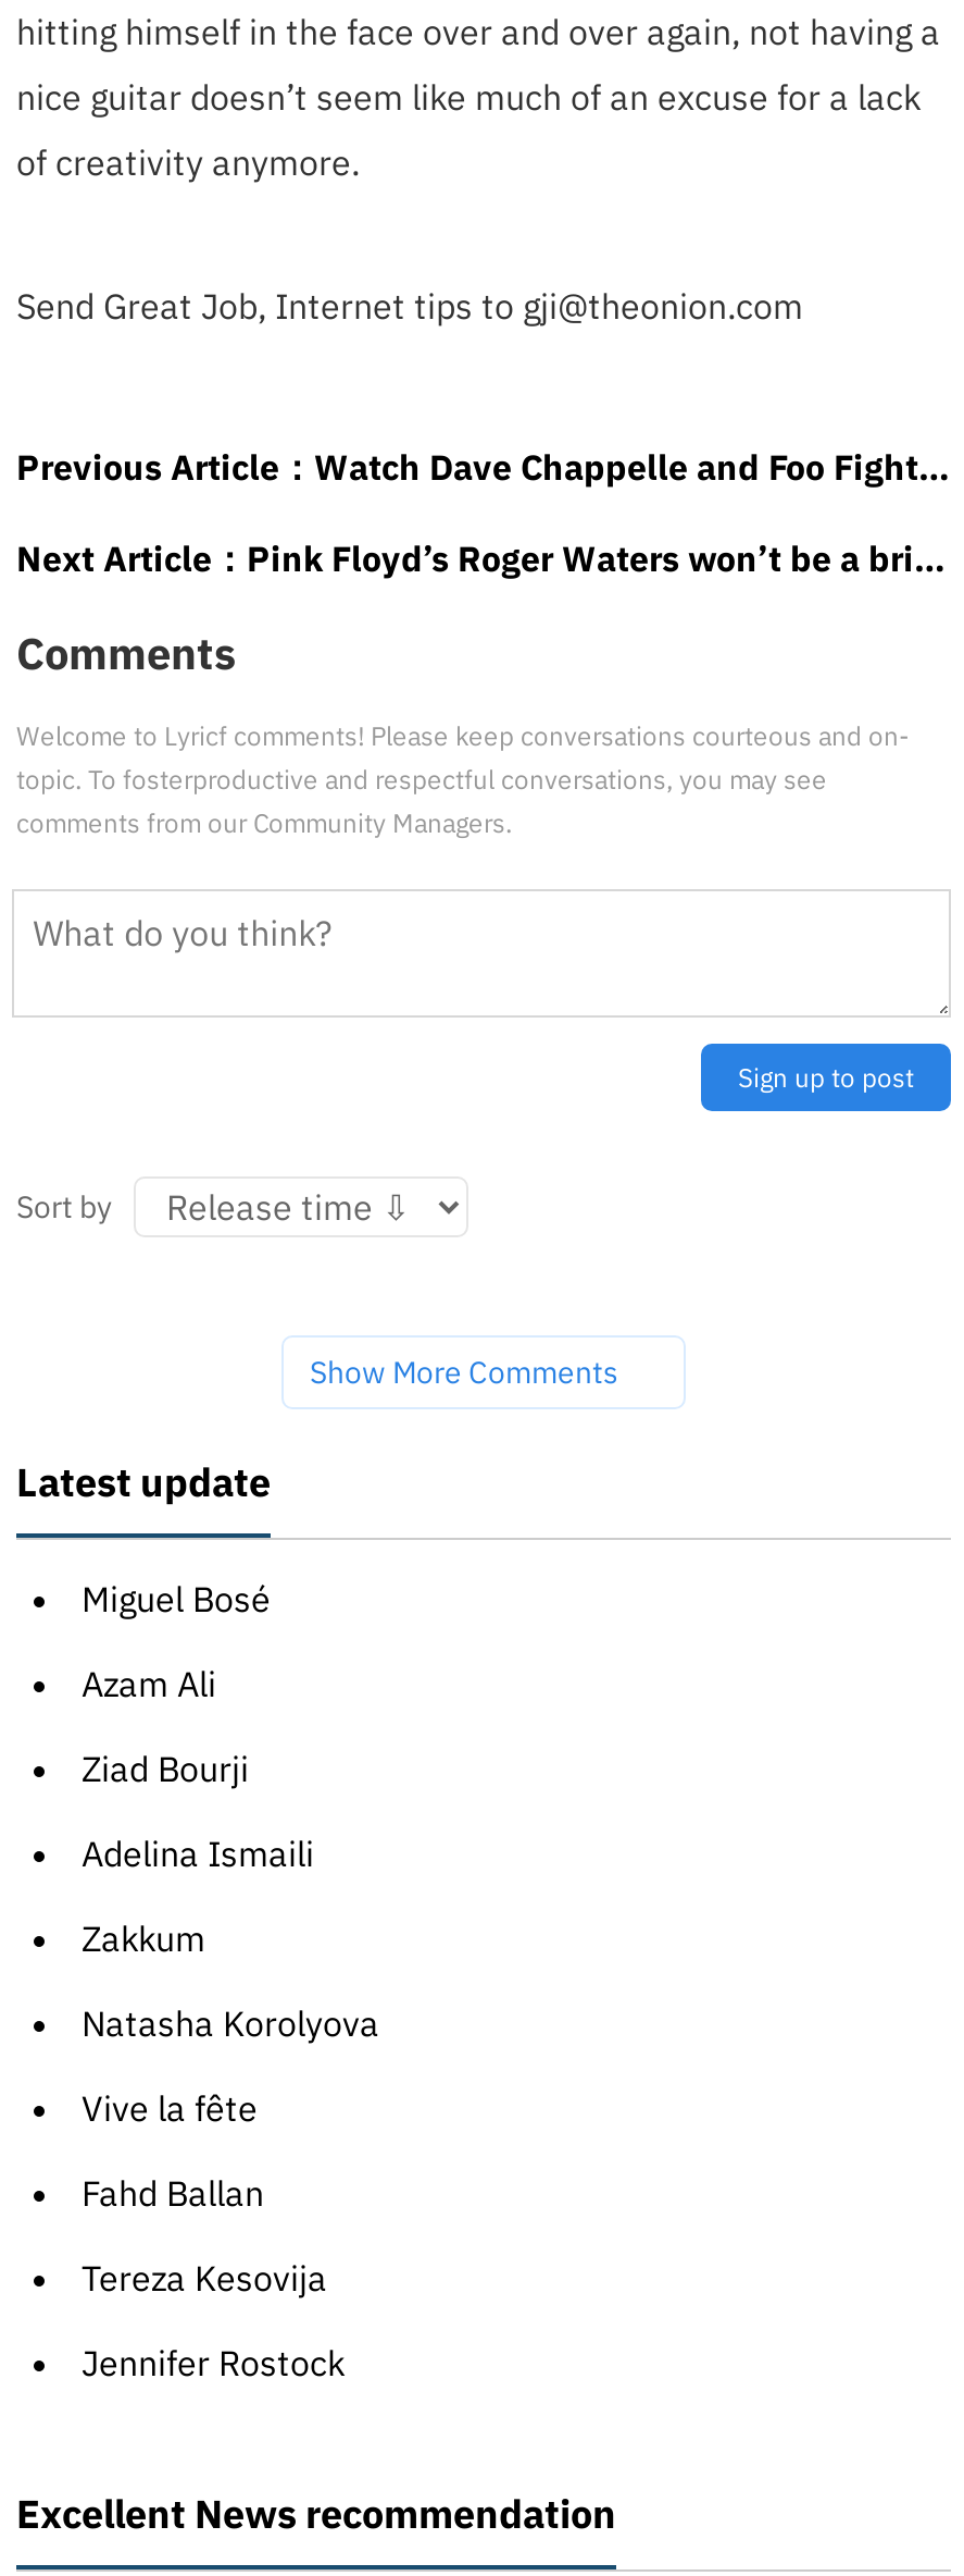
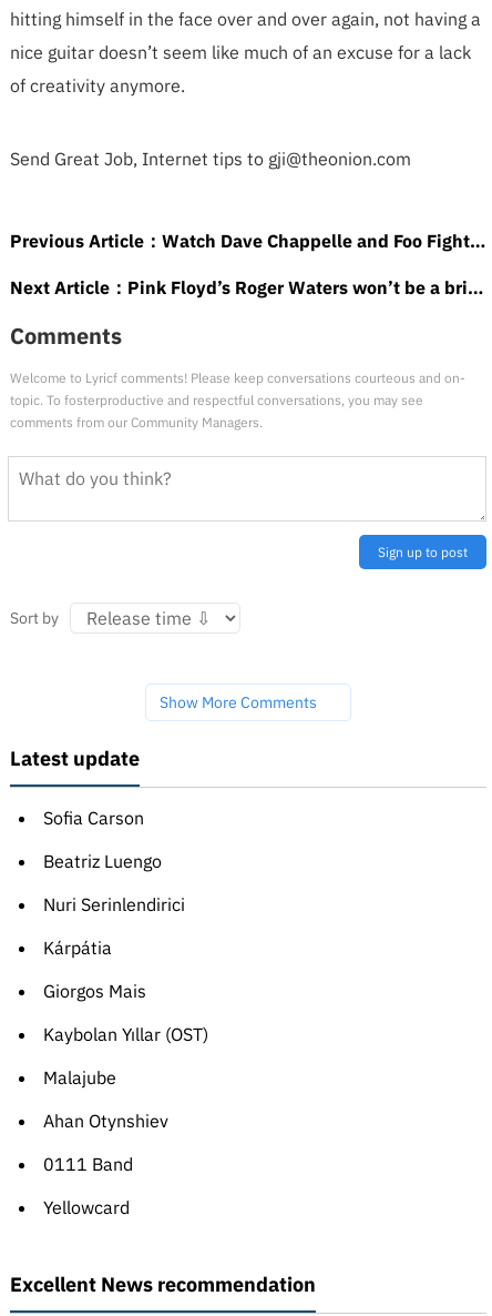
- Miguel Bosé
+ Sofia Carson

- Azam Ali
+ Beatriz Luengo

- Ziad Bourji
+ Nuri Serinlendirici

- Adelina Ismaili
+ Kárpátia

- Zakkum
+ Giorgos Mais

- Natasha Korolyova
+ Kaybolan Yıllar (OST)

- Vive la fête
+ Malajube

- Fahd Ballan
+ Ahan Otynshiev

- Tereza Kesovija
+ 0111 Band

- Jennifer Rostock
+ Yellowcard
